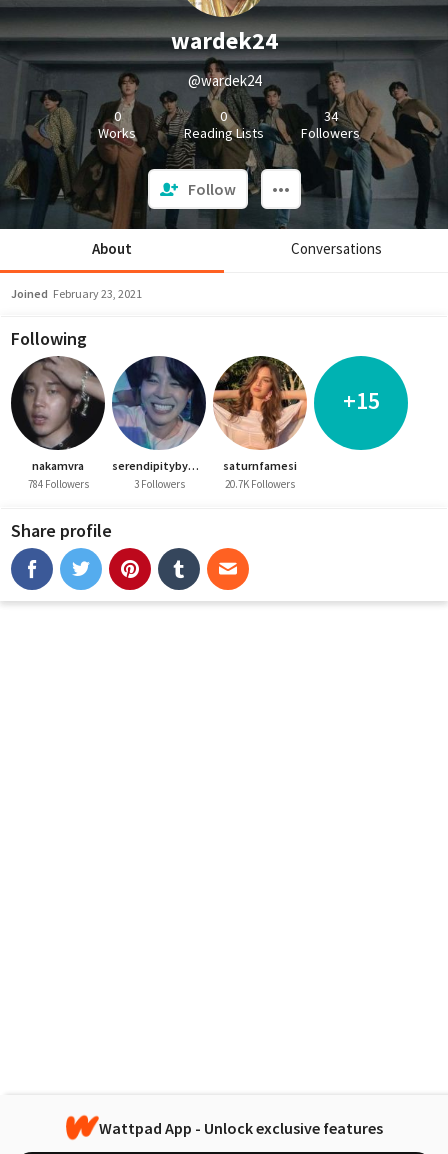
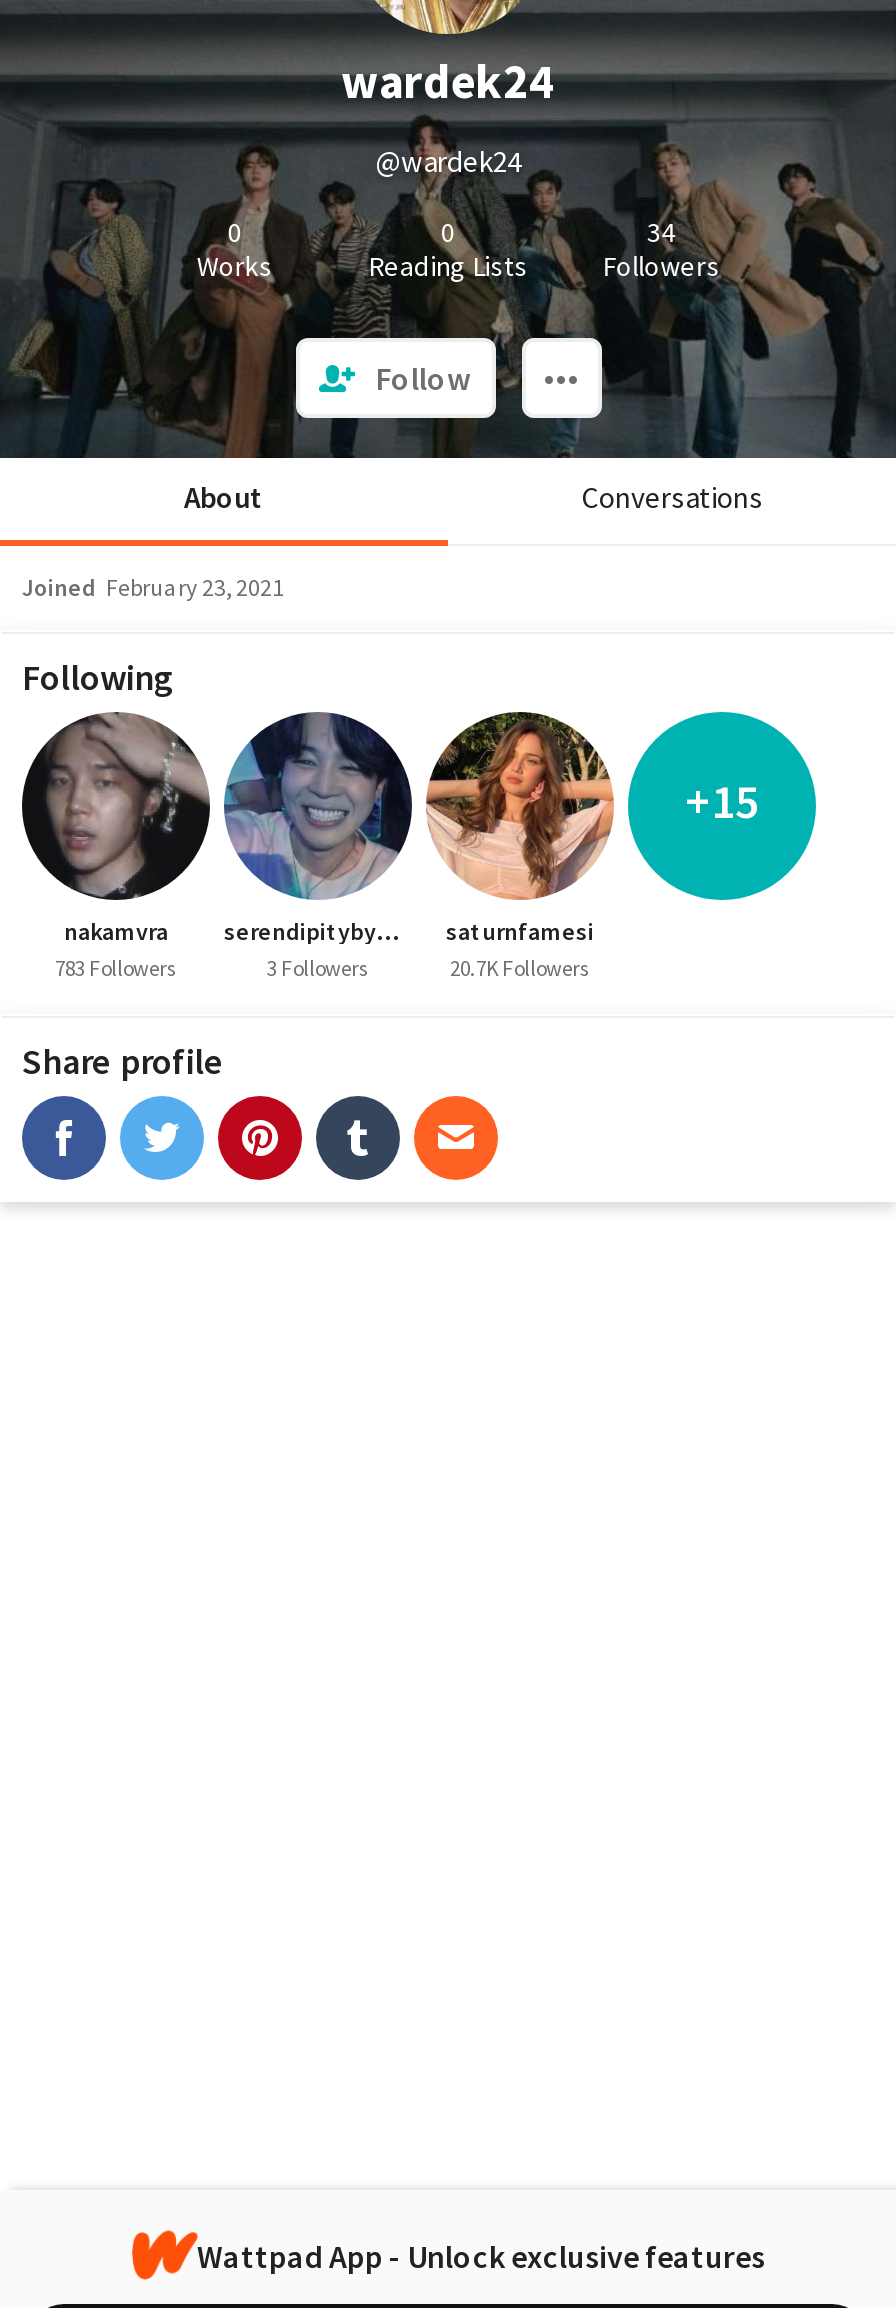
- 784 Followers
+ 783 Followers
